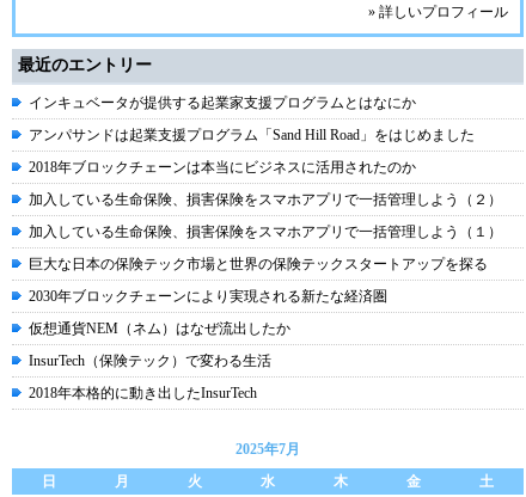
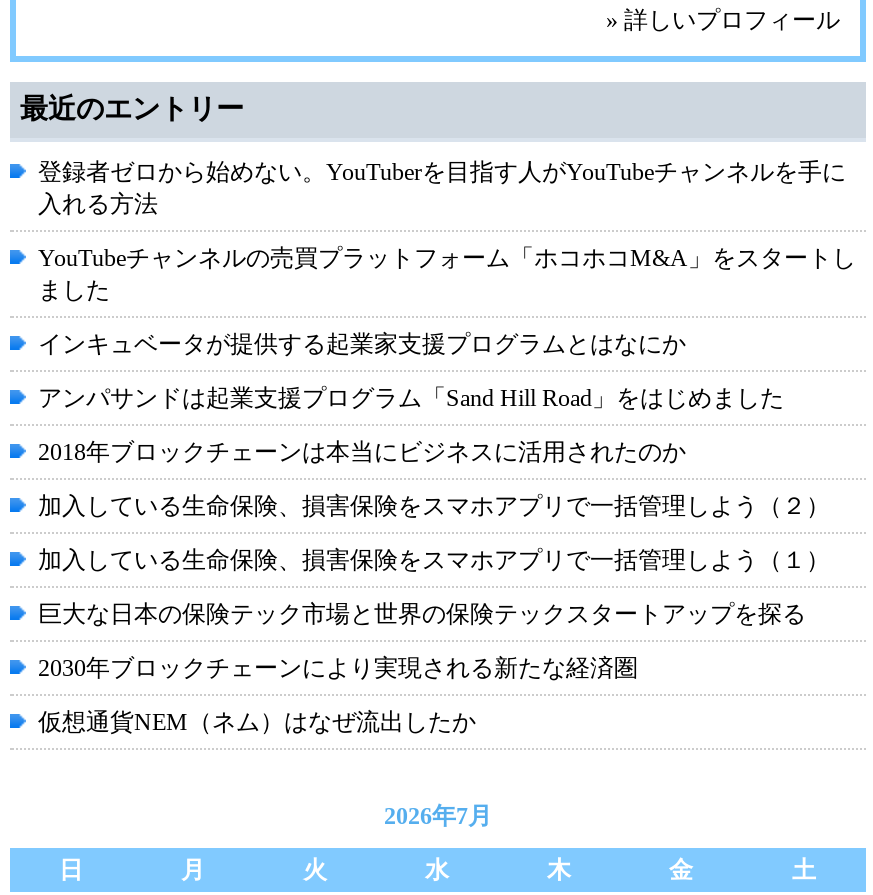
+ 登録者ゼロから始めない。YouTuberを目指す人がYouTubeチャンネルを手に
+ 入れる方法
+ YouTubeチャンネルの売買プラットフォーム「ホコホコM&A」をスタートし
+ ました

moved down: インキュベータが提供する起業家支援プログラムとはなにか | アンパサンドは起業支援プログラム「Sand Hill Road」をはじめました | 2018年ブロックチェーンは本当にビジネスに活用されたのか | 加入している生命保険、損害保険をスマホアプリで一括管理しよう（２） | 加入している生命保険、損害保険をスマホアプリで一括管理しよう（１） | 巨大な日本の保険テック市場と世界の保険テックスタートアップを探る | 2030年ブロックチェーンにより実現される新たな経済圏 | 仮想通貨NEM（ネム）はなぜ流出したか

- InsurTech（保険テック）で変わる生活
- 2018年本格的に動き出したInsurTech
- 2025年7月
+ 2026年7月
